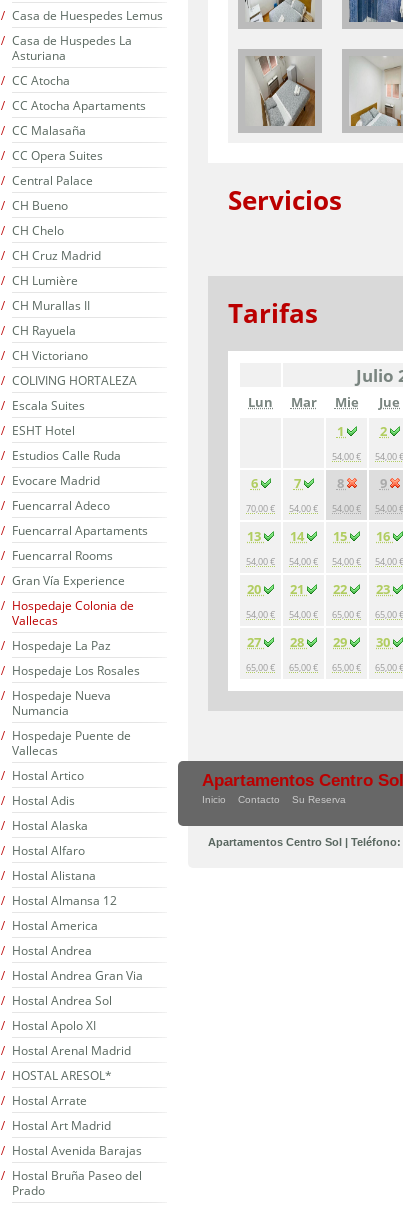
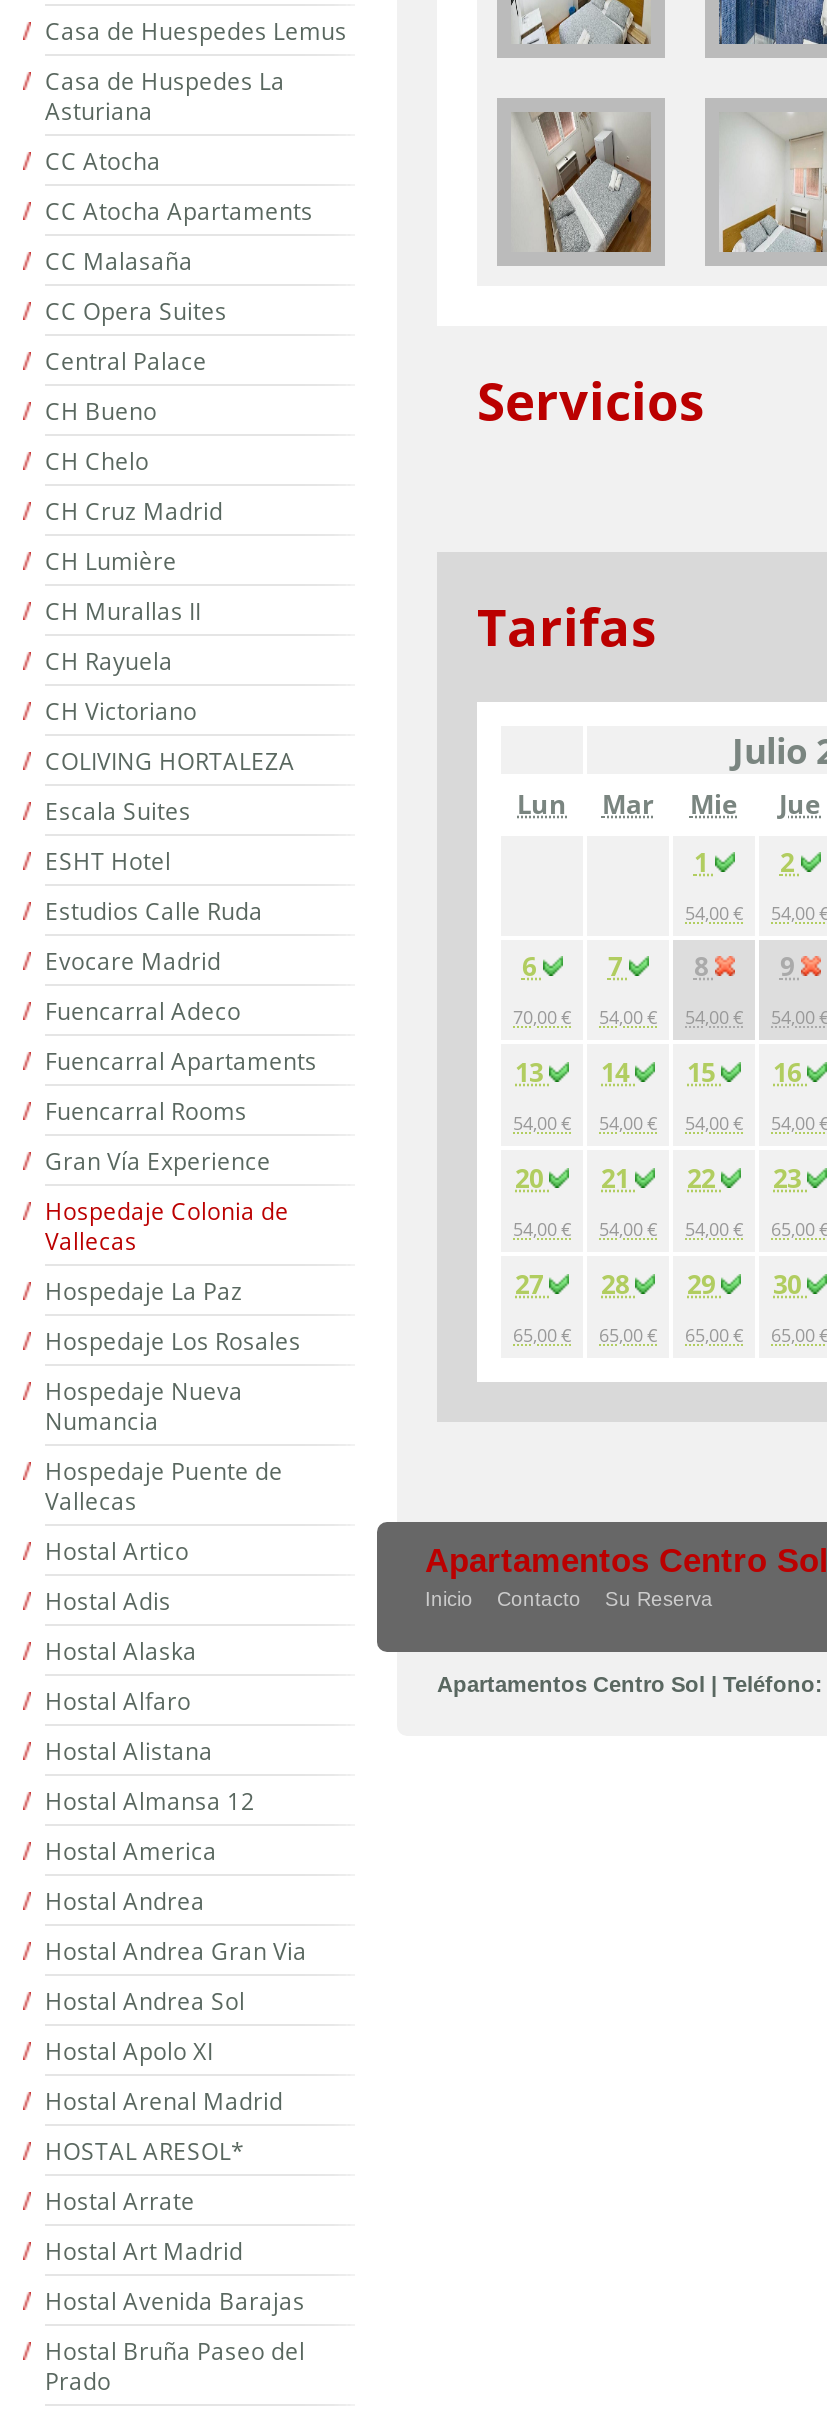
- 54,00 € 54,00 € 65,00 € 65,00 €
+ 54,00 € 54,00 € 54,00 € 65,00 €
